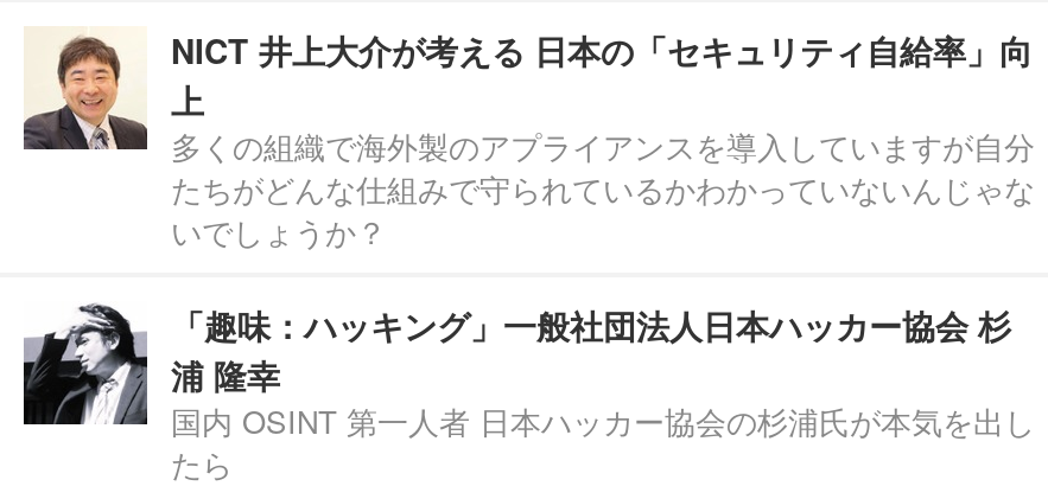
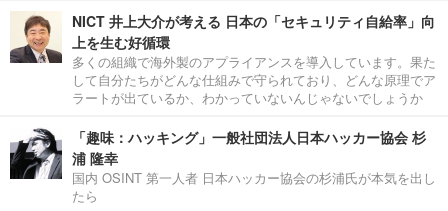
- 上
- 多くの組織で海外製のアプライアンスを導入していますが自分
- たちがどんな仕組みで守られているかわかっていないんじゃな
- いでしょうか？
+ 上を生む好循環
+ 多くの組織で海外製のアプライアンスを導入しています。果た
+ して自分たちがどんな仕組みで守られており、どんな原理でア
+ ラートが出ているか、わかっていないんじゃないでしょうか
